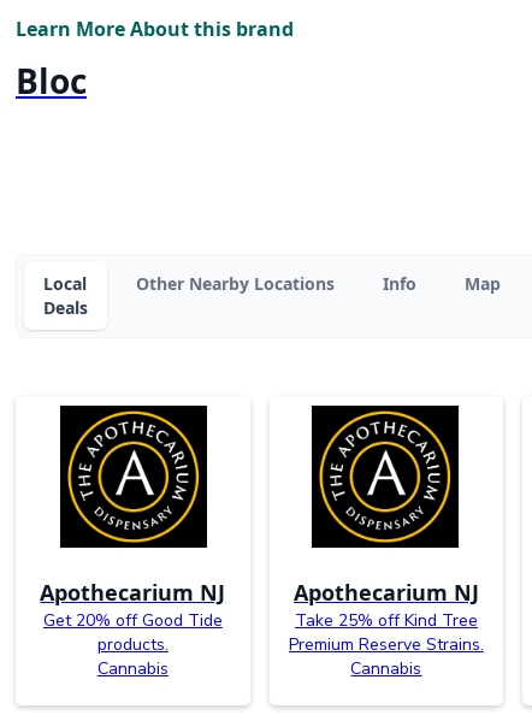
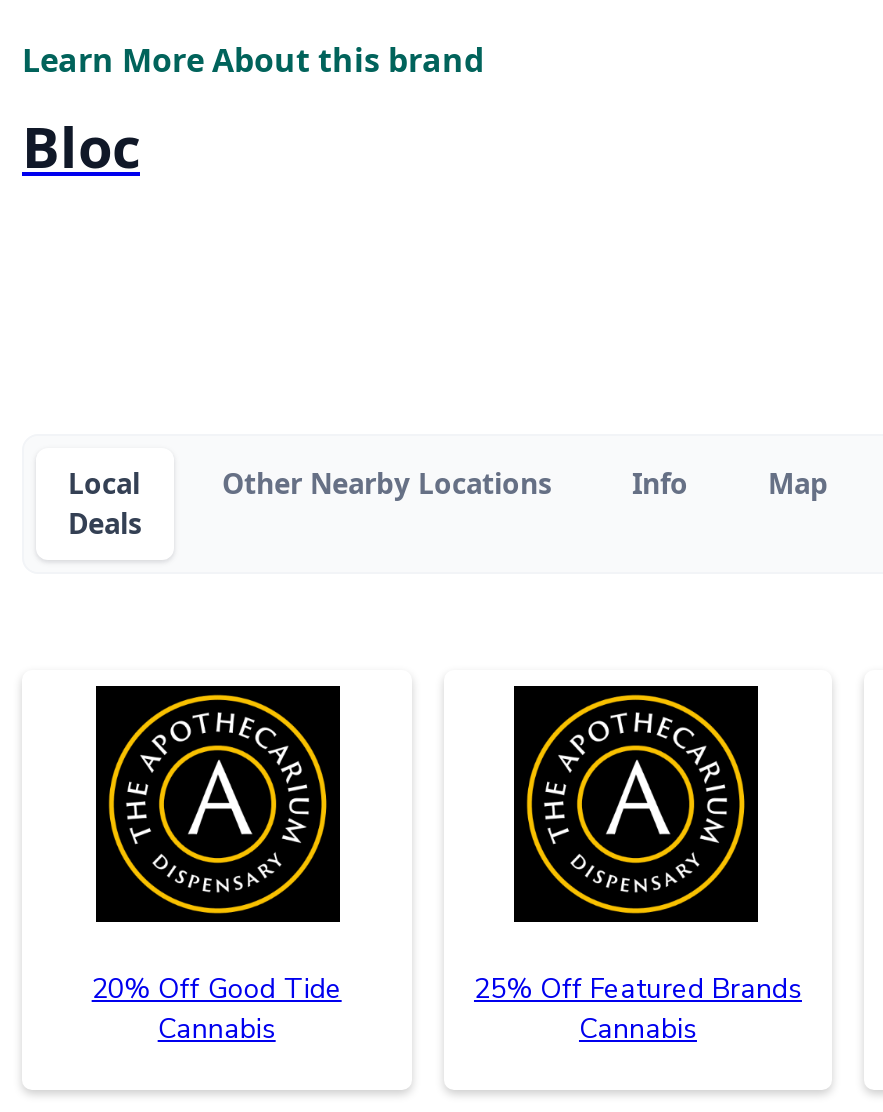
- Apothecarium NJ
- Get 20% off Good Tide
- products.
+ 20% Off Good Tide

- Apothecarium NJ
- Take 25% off Kind Tree
- Premium Reserve Strains.
+ 25% Off Featured Brands
